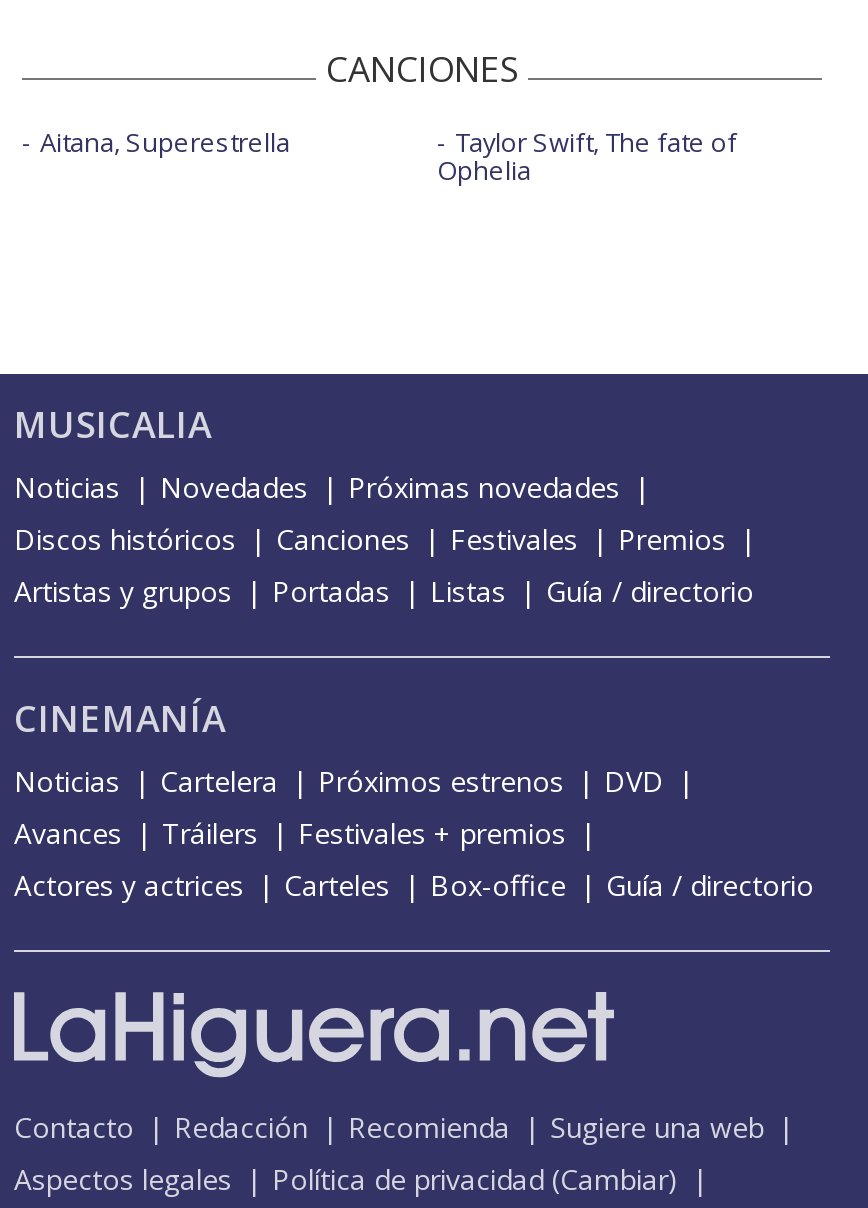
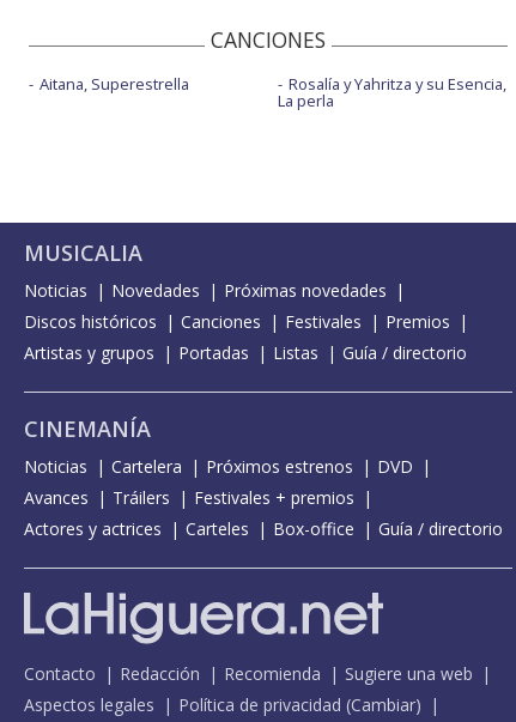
- Taylor Swift, The fate of
- Ophelia
+ Rosalía y Yahritza y su Esencia,
+ La perla
